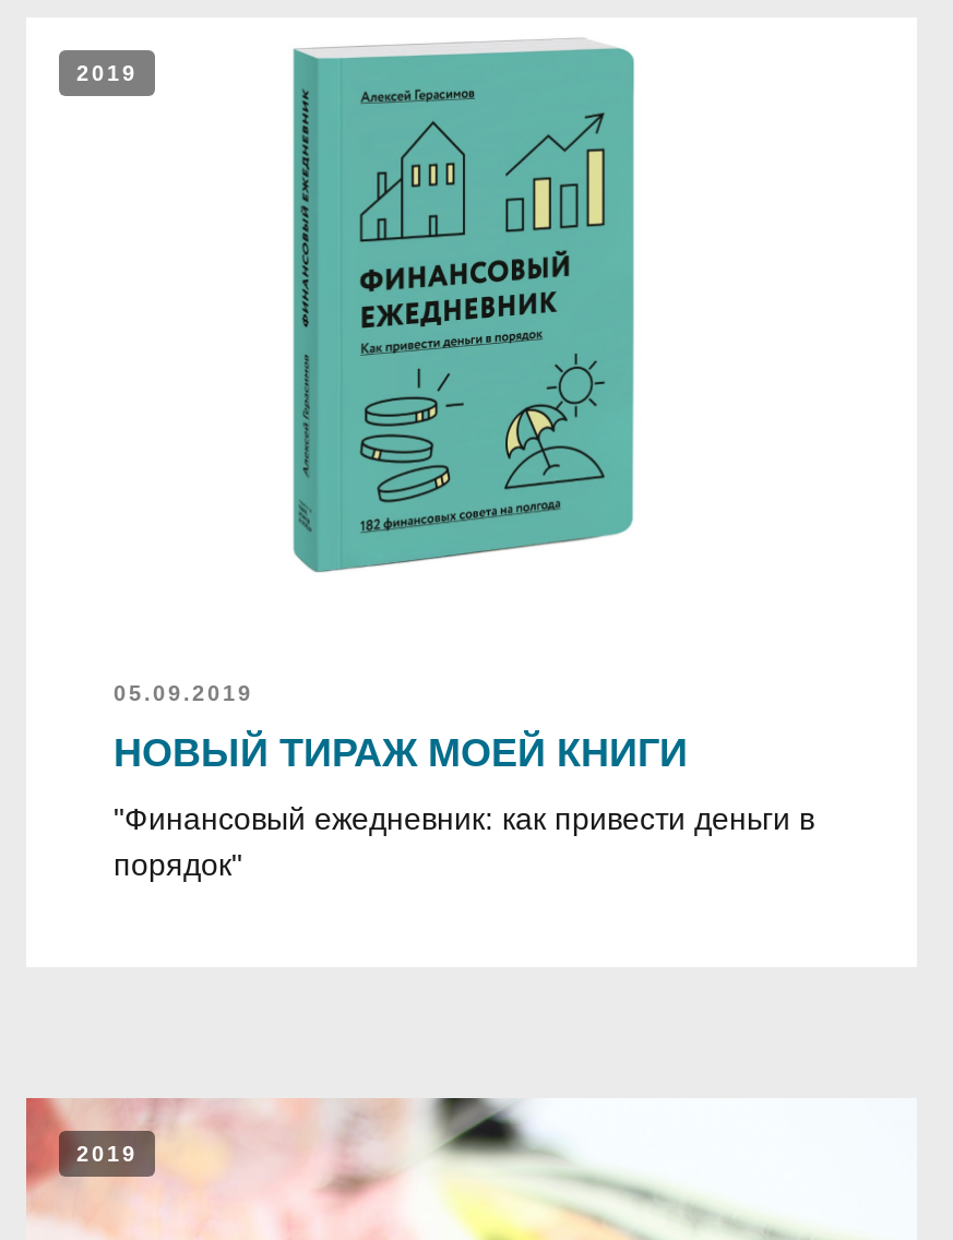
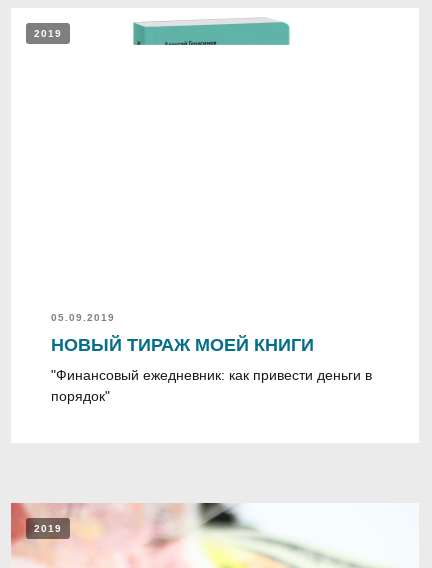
- [image]
